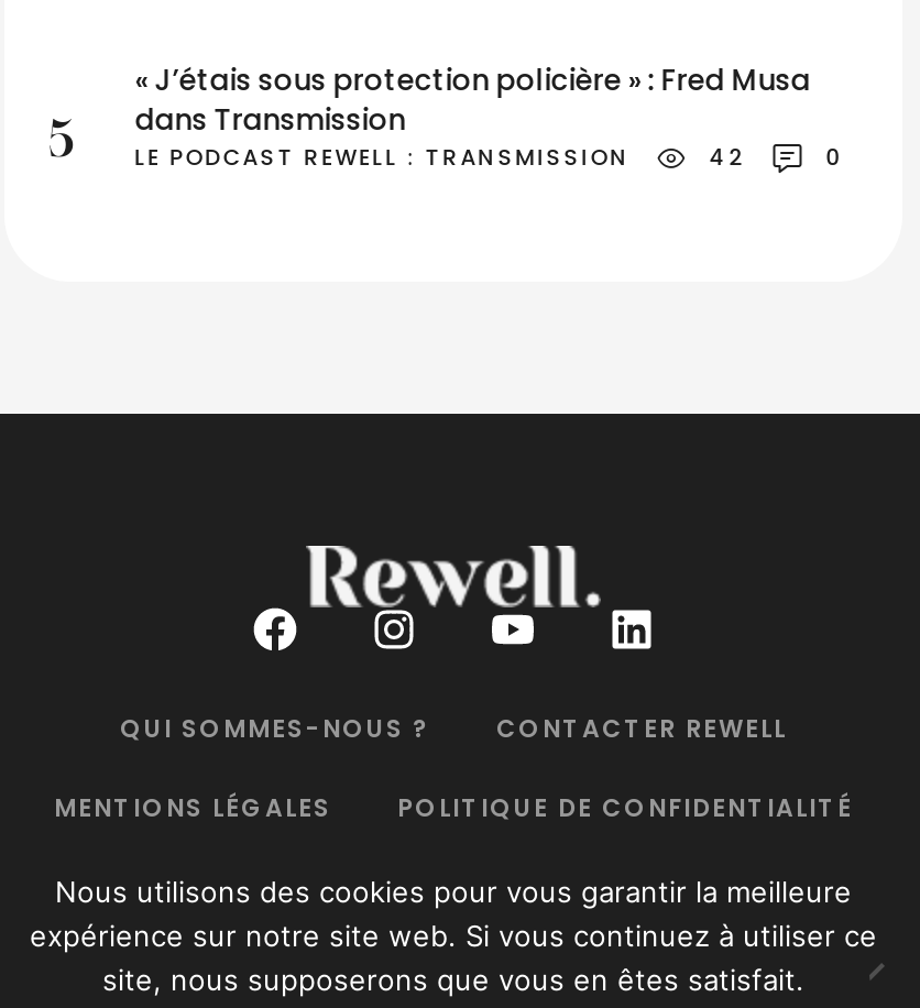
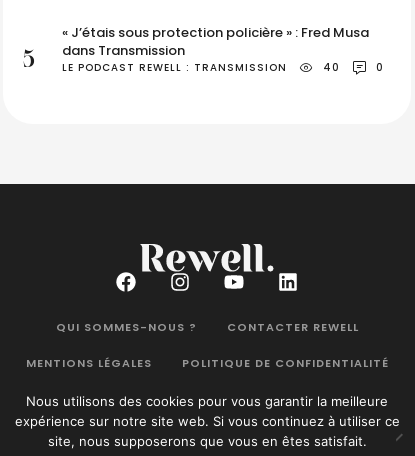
- 42
+ 40
